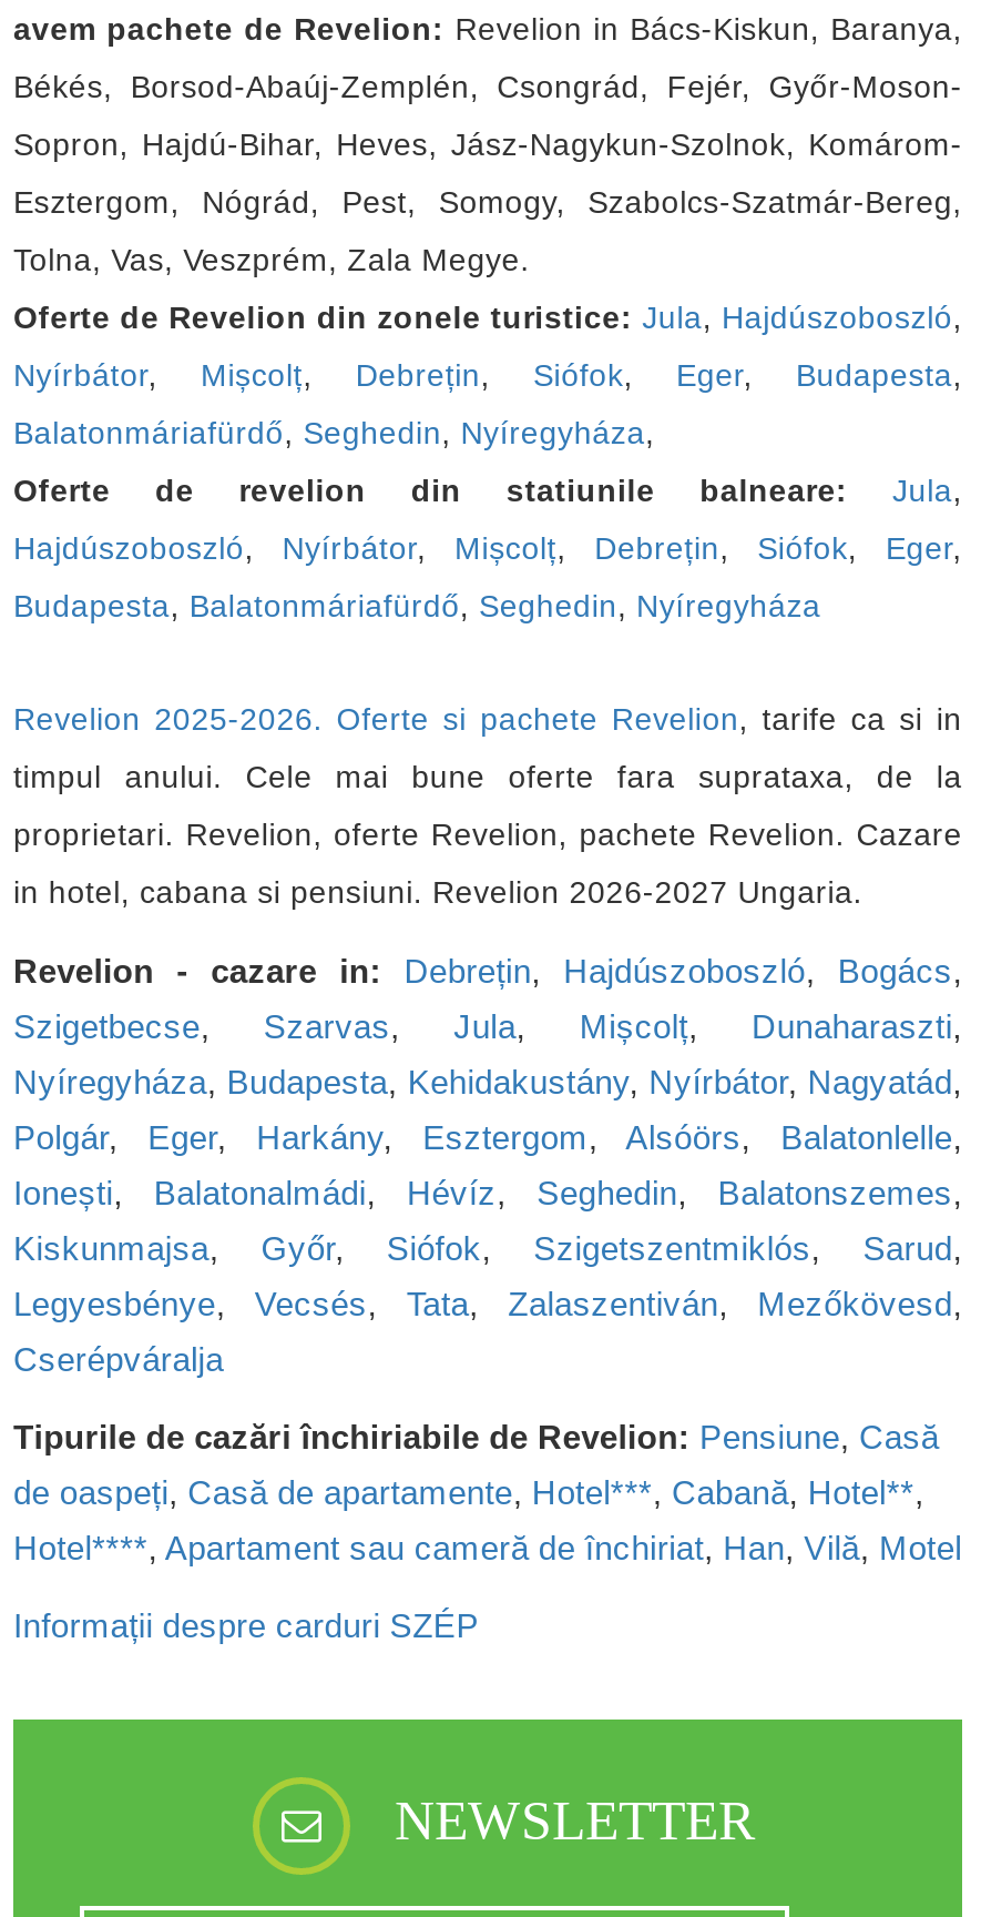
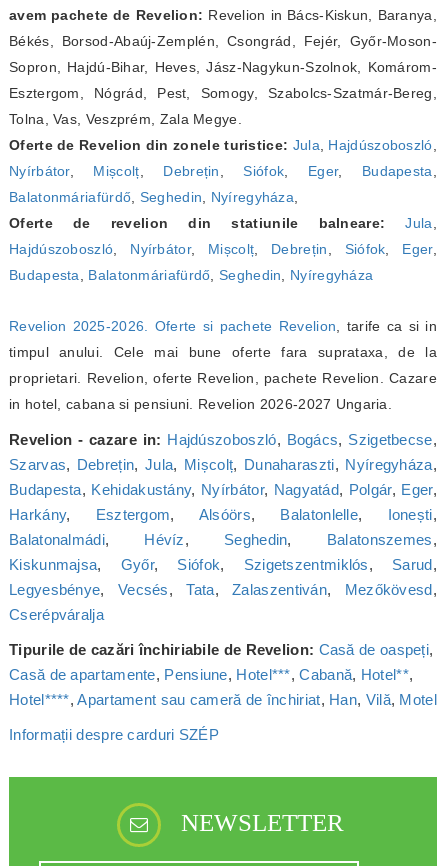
- Revelion - cazare in:
- Debrețin, Hajdúszoboszló, Bogács,
+ Revelion - cazare in: Hajdúszoboszló, Bogács, Szigetbecse,

- Szigetbecse, Szarvas, Jula, Mișcolț, Dunaharaszti,
+ Szarvas, Debrețin, Jula, Mișcolț, Dunaharaszti, Nyíregyháza,

- Nyíregyháza, Budapesta, Kehidakustány, Nyírbátor, Nagyatád,
+ Budapesta, Kehidakustány, Nyírbátor, Nagyatád, Polgár, Eger,

- Polgár, Eger, Harkány, Esztergom, Alsóörs, Balatonlelle,
+ Harkány, Esztergom, Alsóörs, Balatonlelle, Ionești,

- Ionești, Balatonalmádi, Hévíz, Seghedin, Balatonszemes,
+ Balatonalmádi, Hévíz, Seghedin, Balatonszemes,

- Tipurile de cazări închiriabile de Revelion: Pensiune, Casă
+ Tipurile de cazări închiriabile de Revelion: Casă de oaspeți,

- de oaspeți, Casă de apartamente, Hotel***, Cabană, Hotel**,
+ Casă de apartamente, Pensiune, Hotel***, Cabană, Hotel**,
